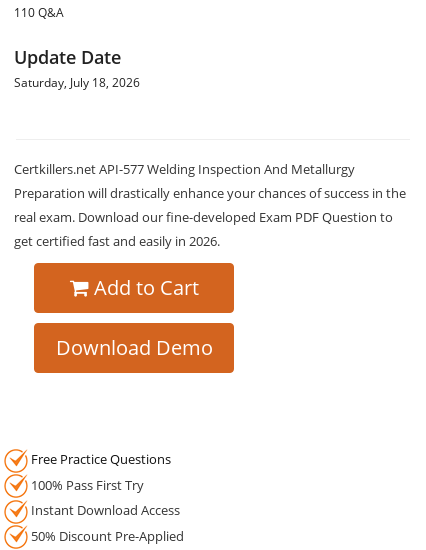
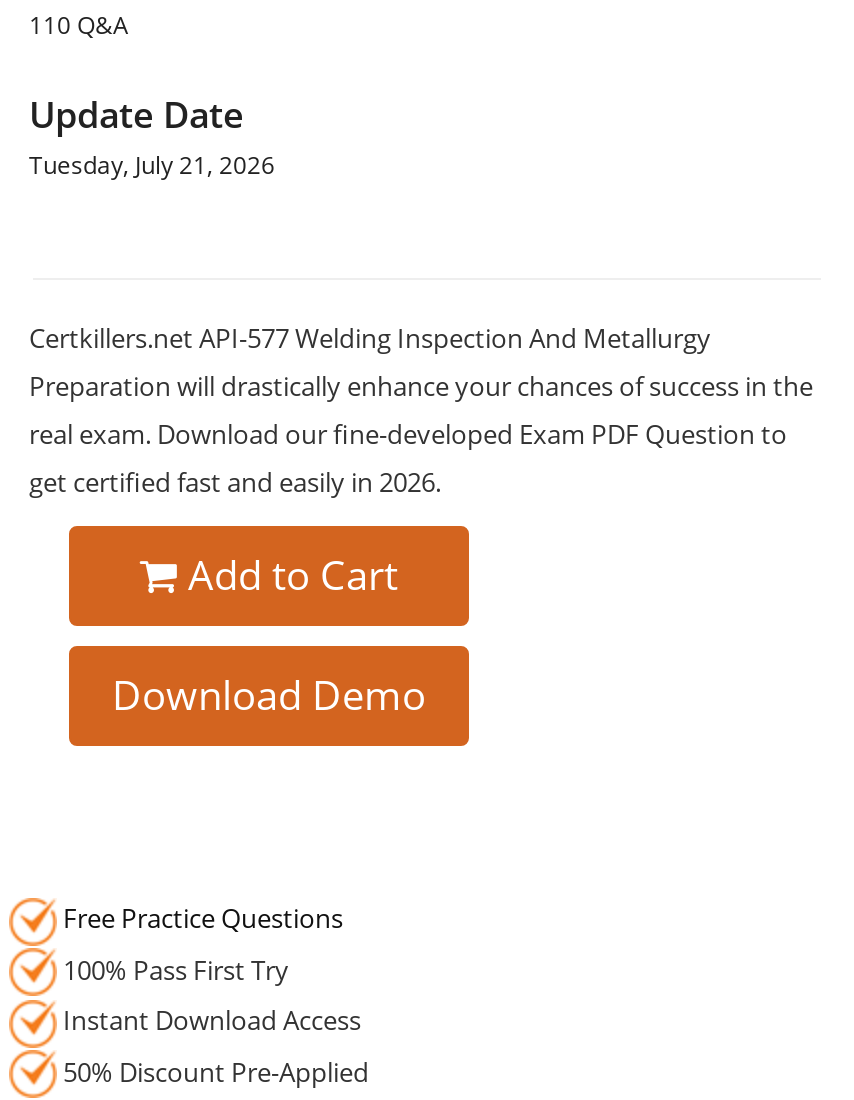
- Saturday, July 18, 2026
+ Tuesday, July 21, 2026
